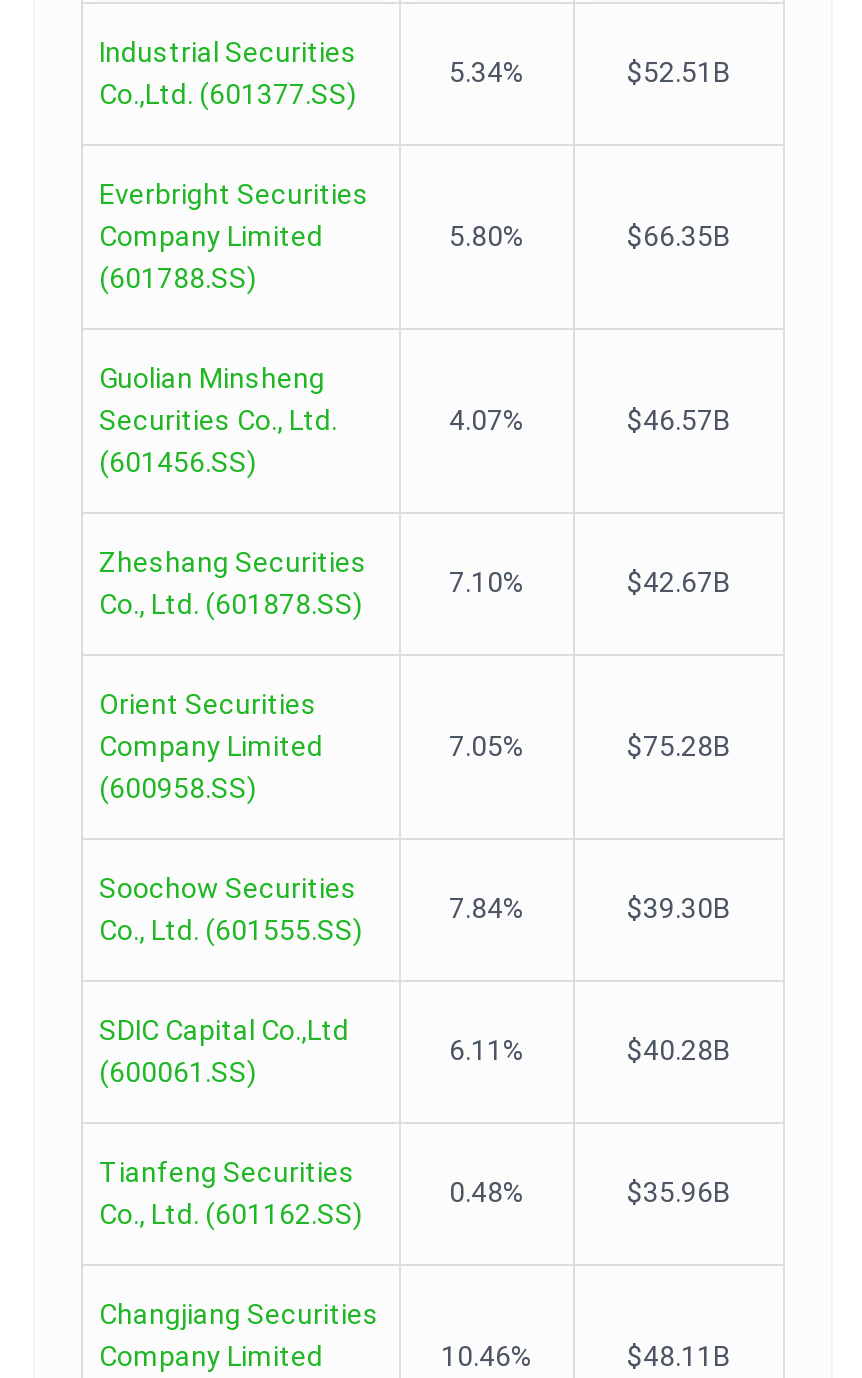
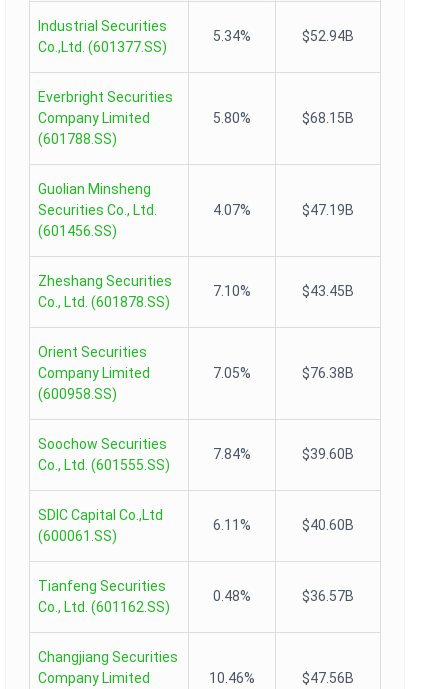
- $52.51B
+ $52.94B

- $66.35B
+ $68.15B

- $46.57B
+ $47.19B

- $42.67B
+ $43.45B

- $75.28B
+ $76.38B

- $39.30B
+ $39.60B

- $40.28B
+ $40.60B

- $35.96B
+ $36.57B

- $48.11B
+ $47.56B
